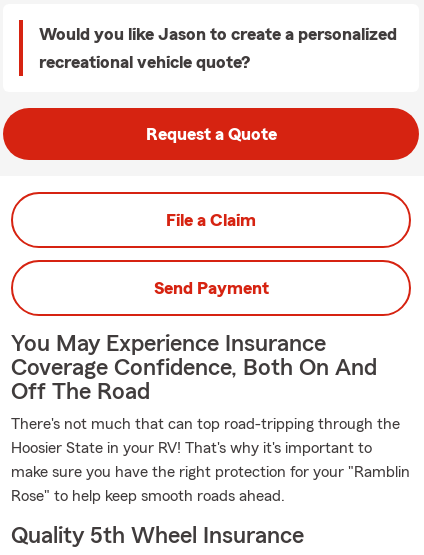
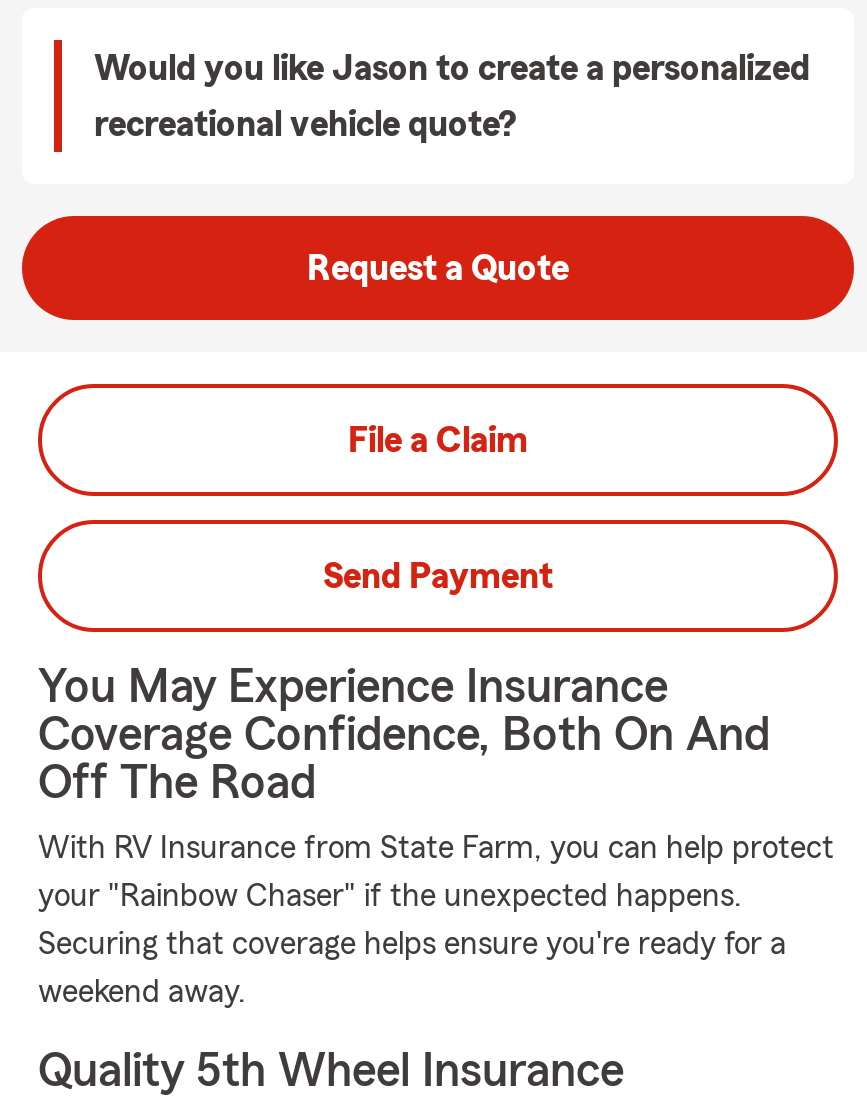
- There's not much that can top road-tripping through the
+ With RV Insurance from State Farm, you can help protect

- Hoosier State in your RV! That's why it's important to
+ your "Rainbow Chaser" if the unexpected happens.

- make sure you have the right protection for your "Ramblin
+ Securing that coverage helps ensure you're ready for a

- Rose" to help keep smooth roads ahead.
+ weekend away.
